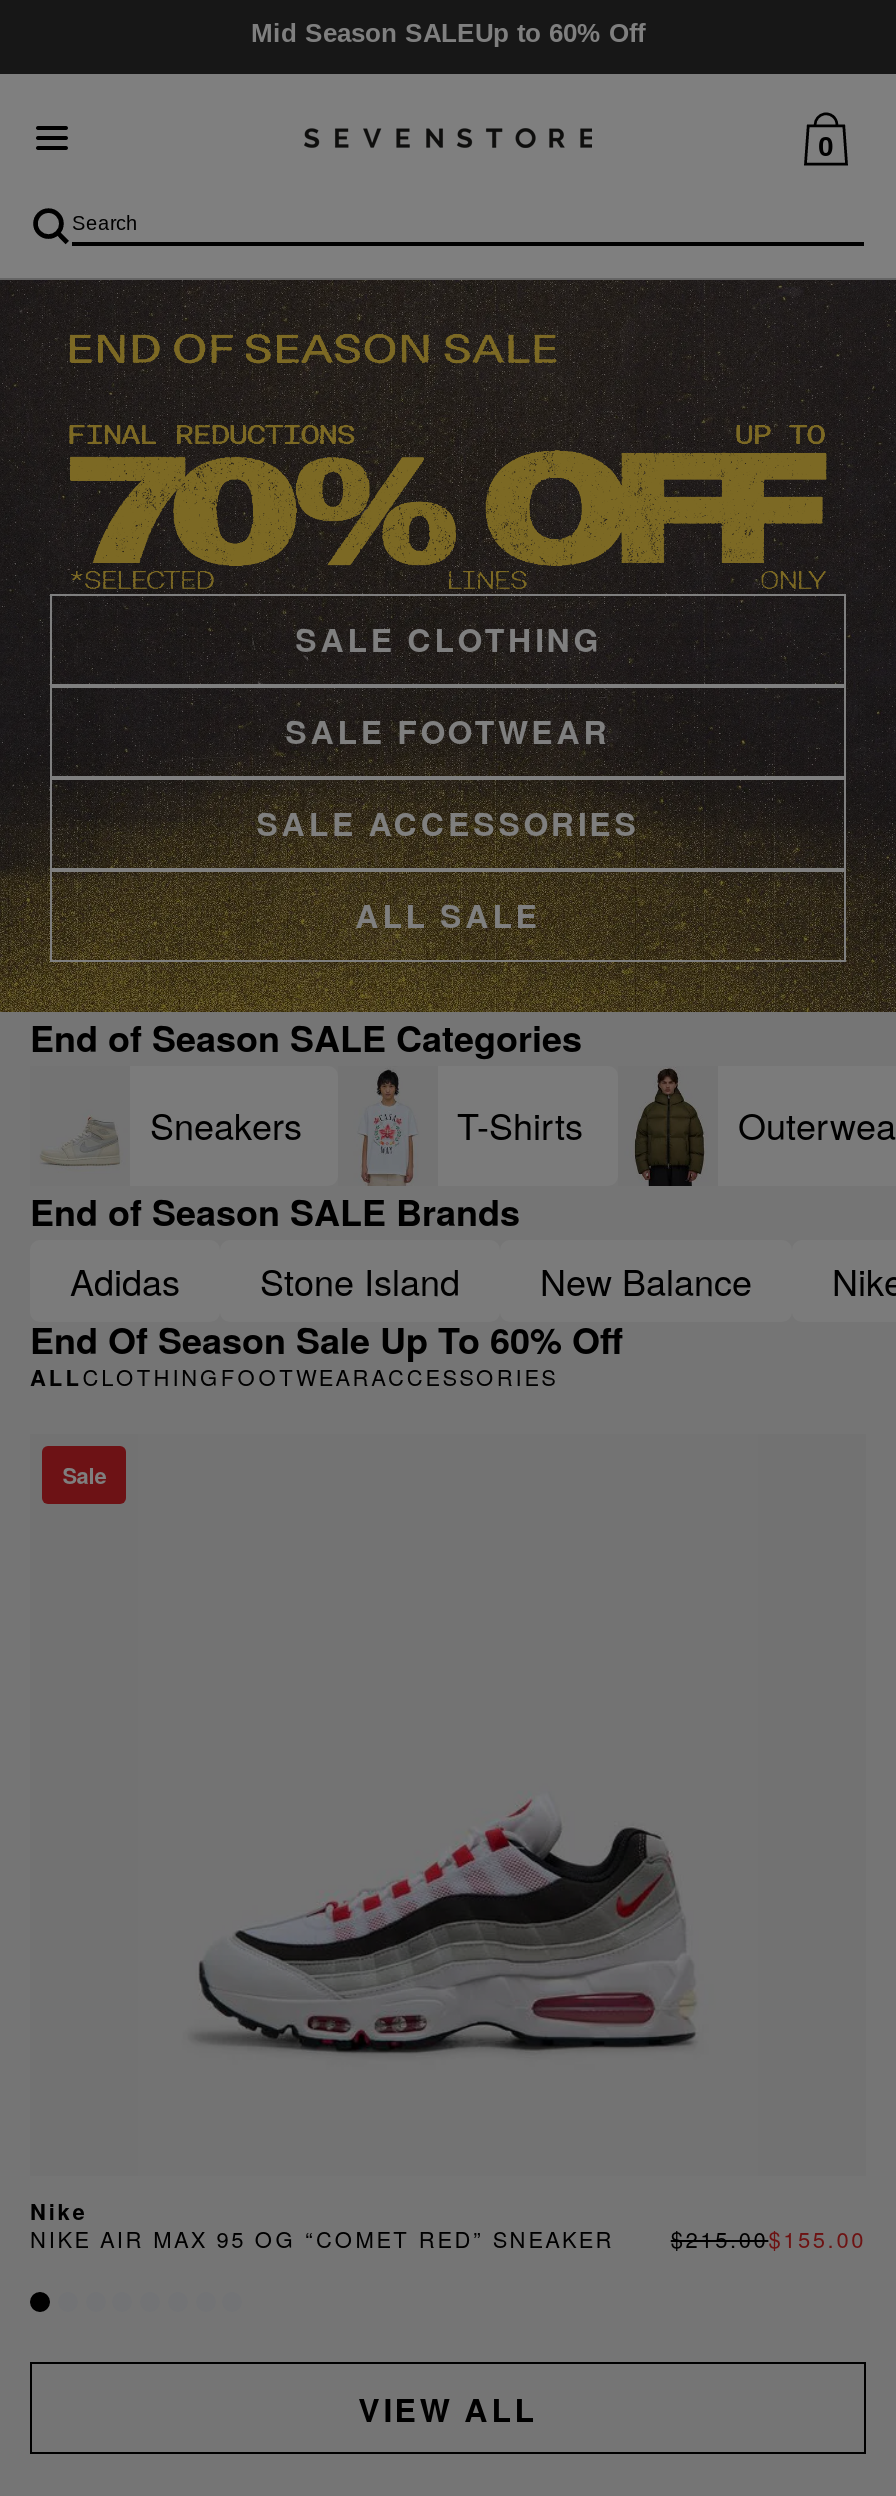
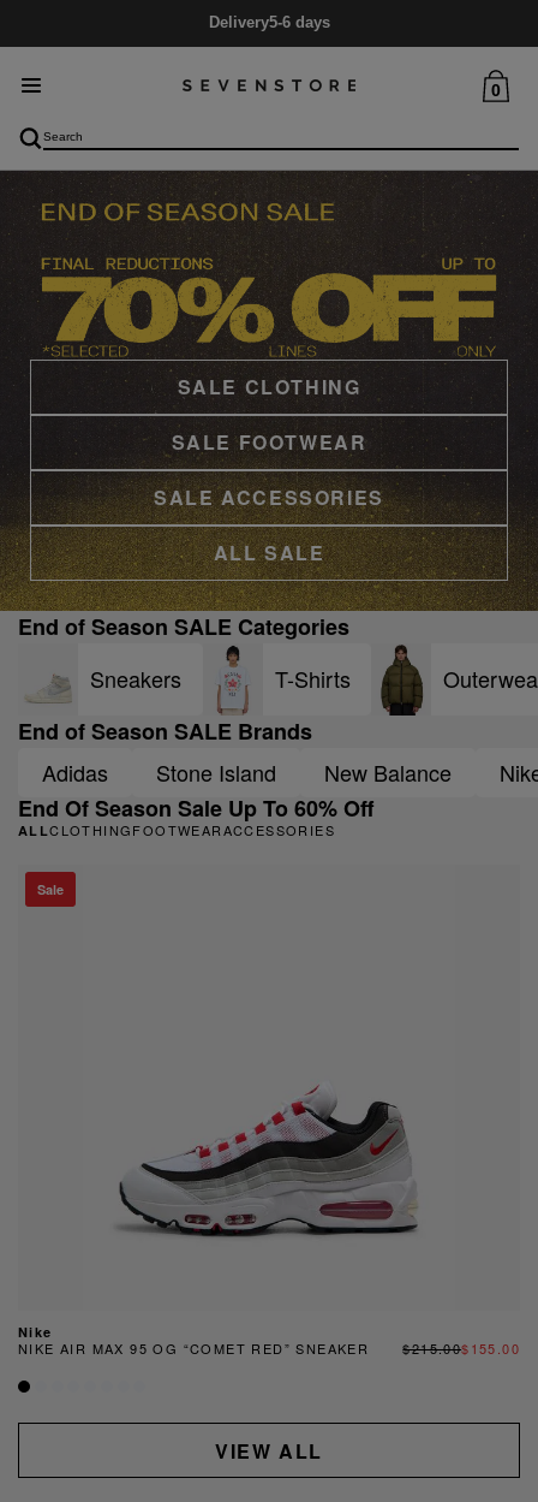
- Mid Season SALEUp to 60% Off
+ Delivery5-6 days
